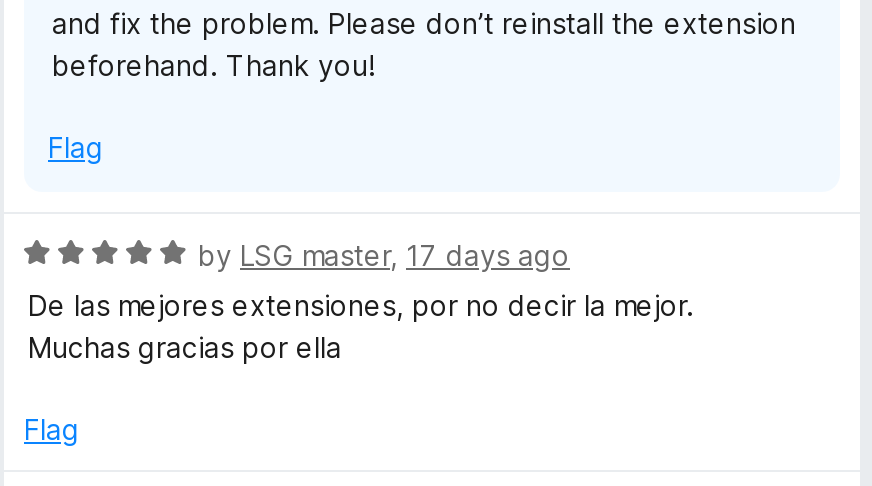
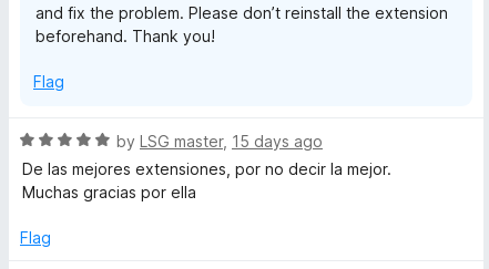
- by LSG master, 17 days ago
+ by LSG master, 15 days ago
